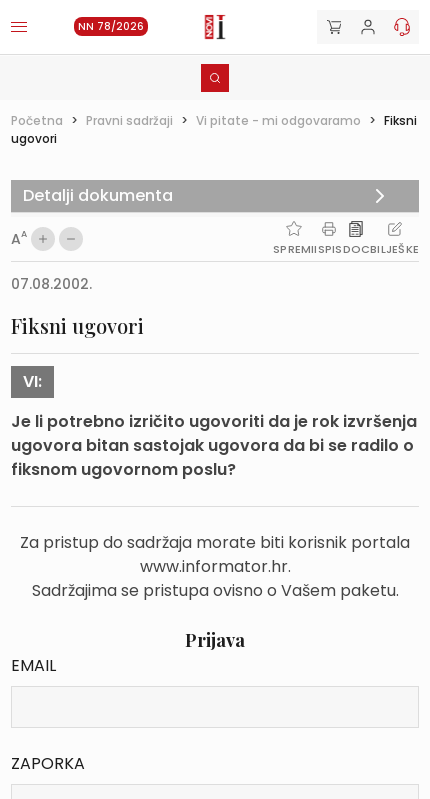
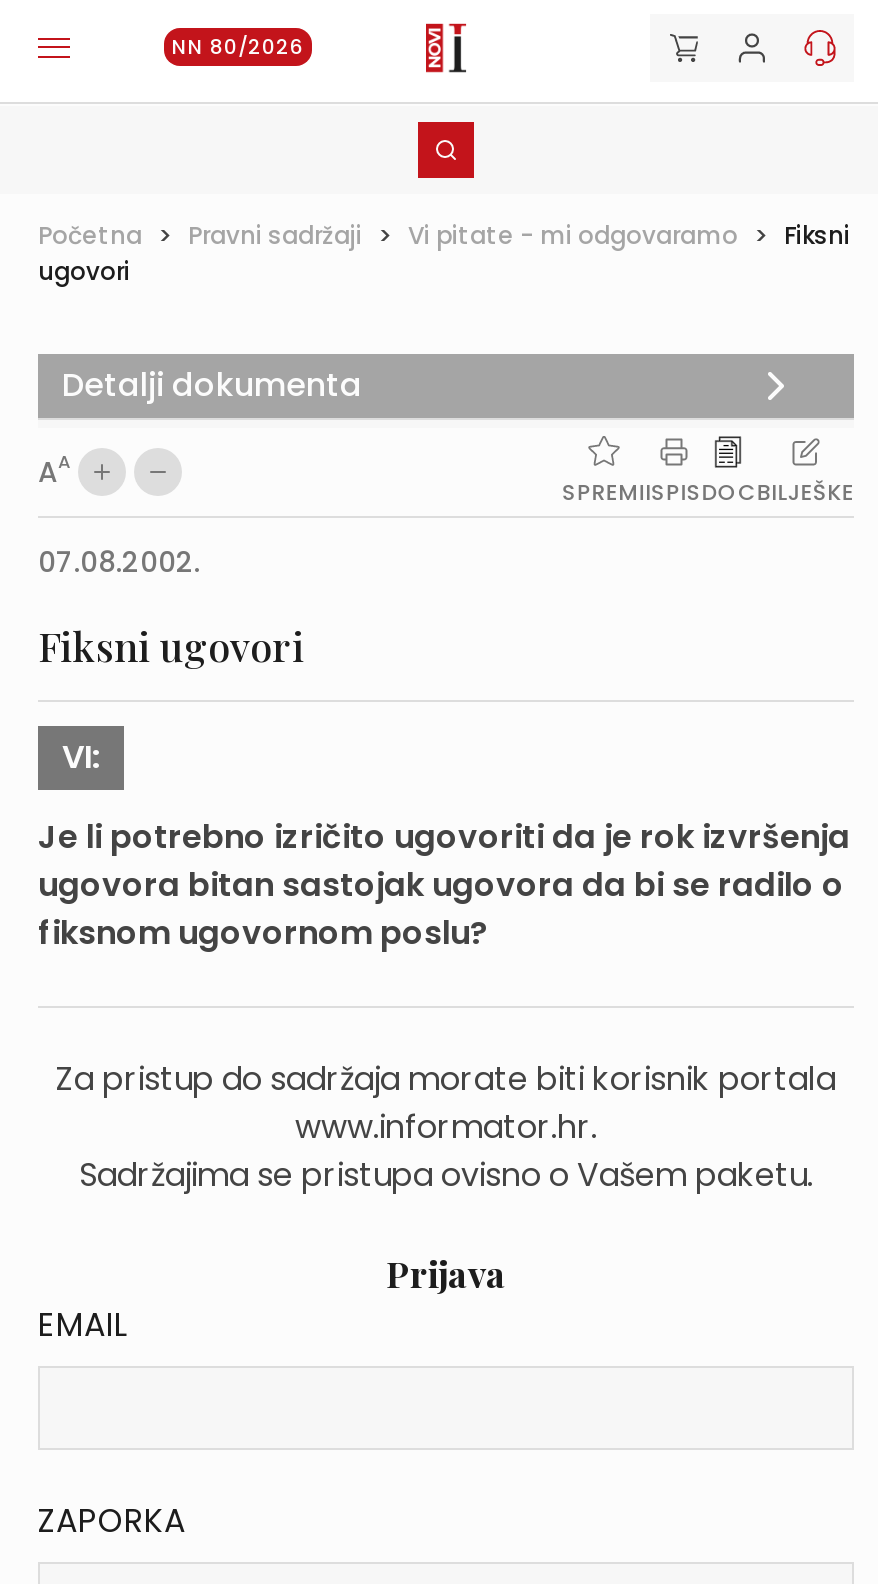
- NN 78/2026
+ NN 80/2026
